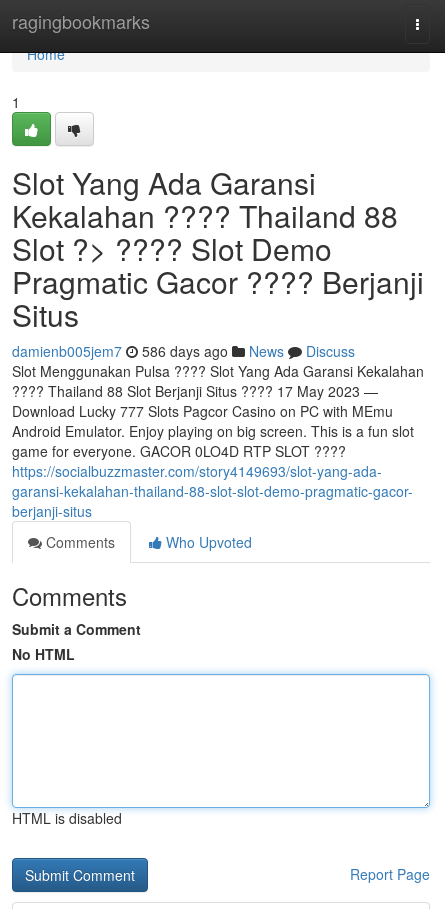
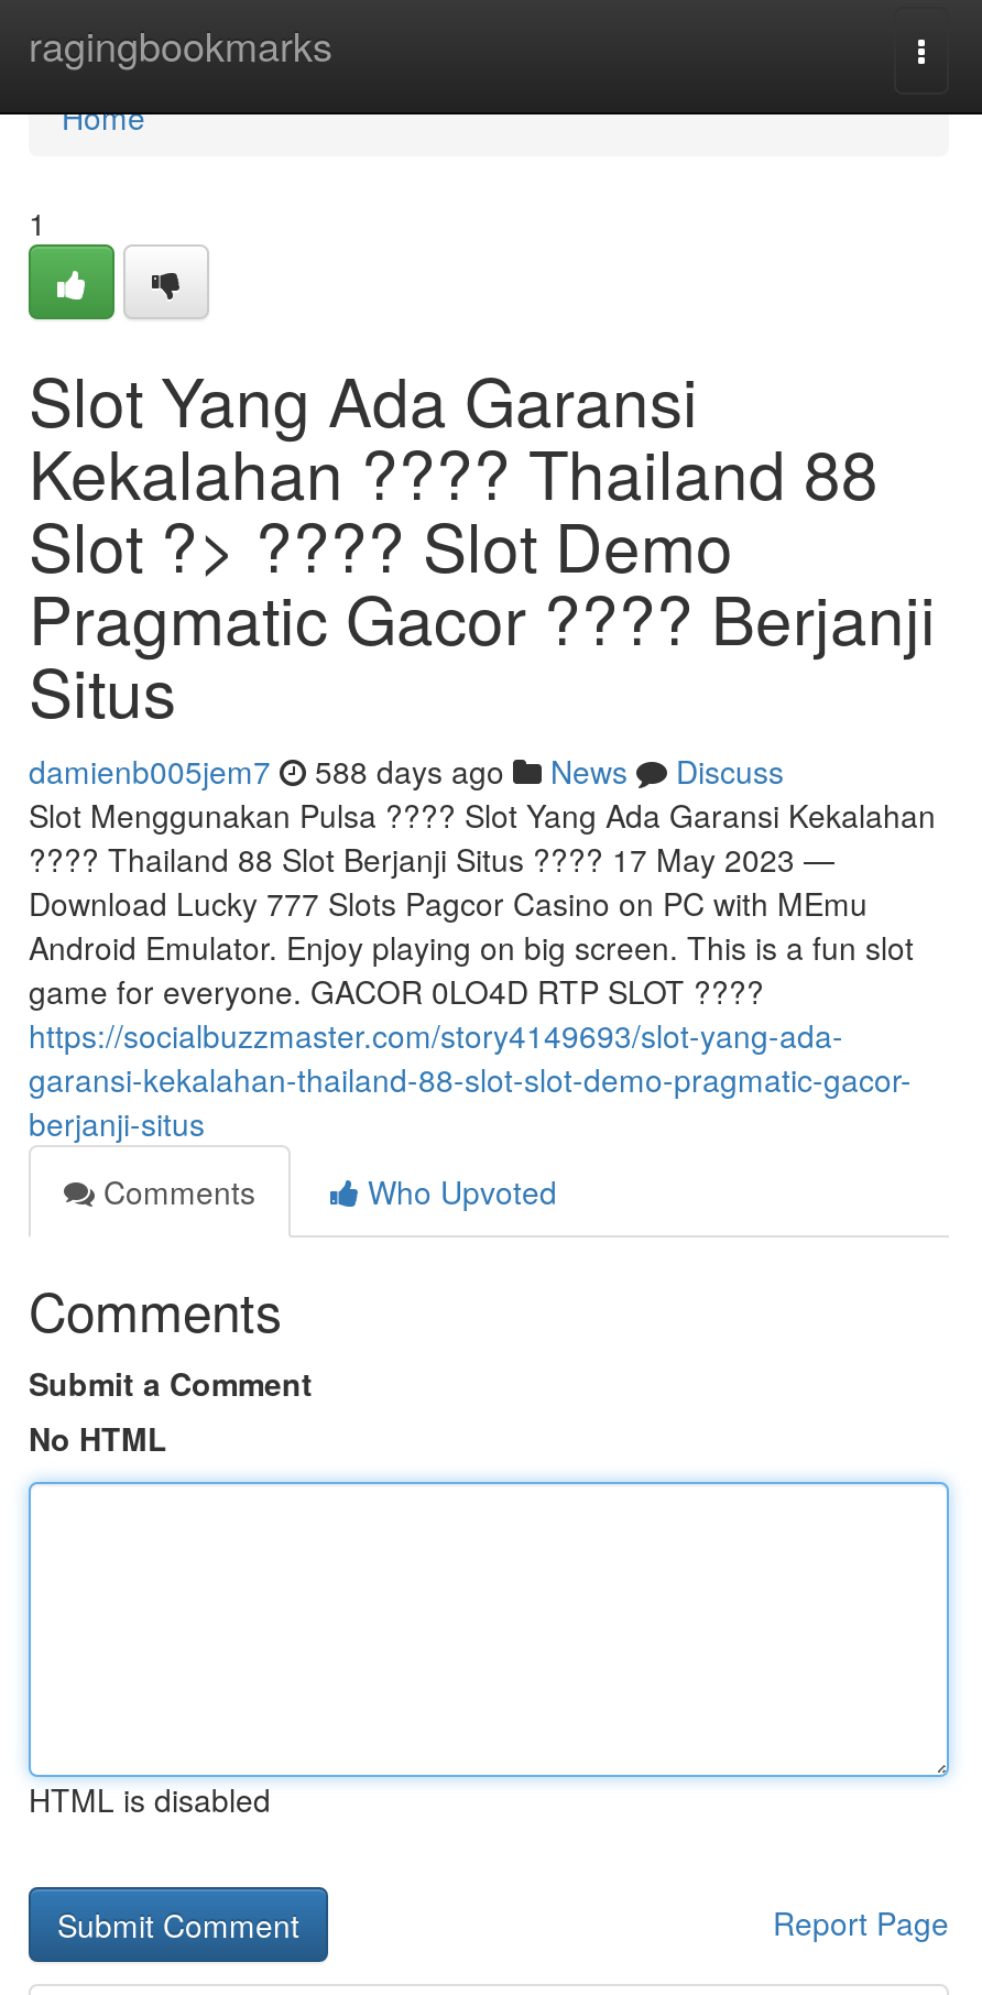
- damienb005jem7 586 days ago News Discuss
+ damienb005jem7 588 days ago News Discuss
